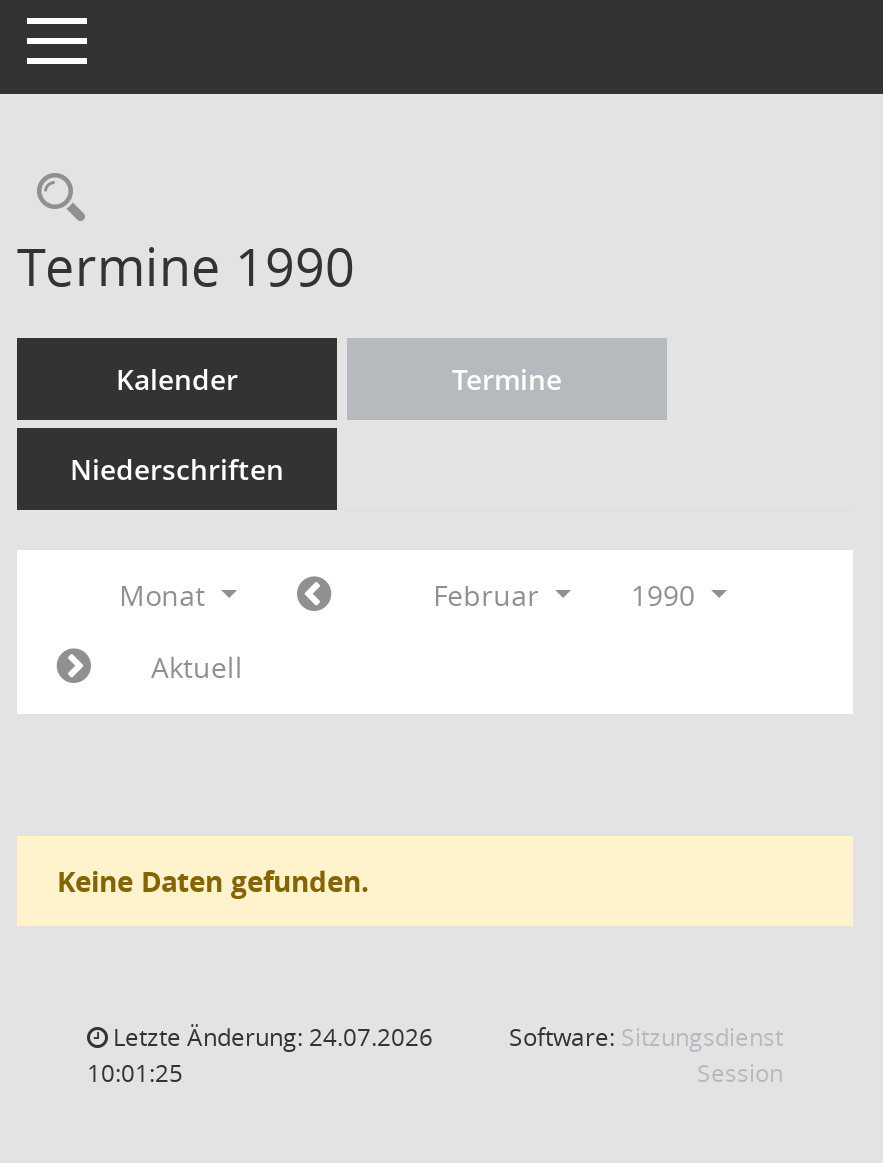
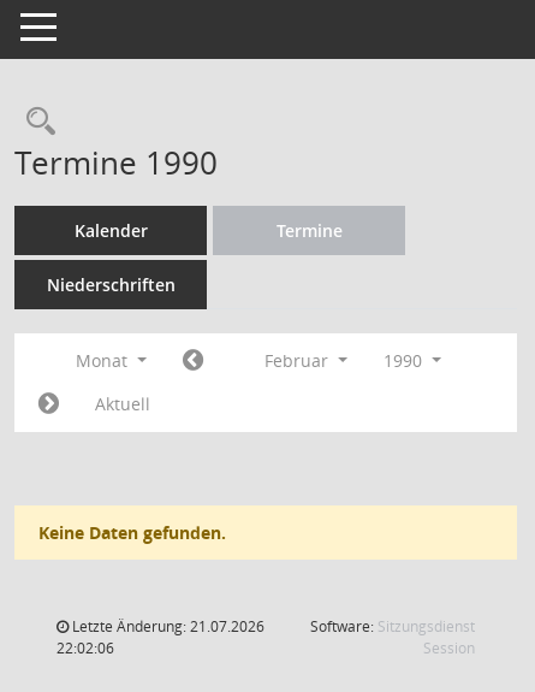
- Letzte Änderung: 24.07.2026
+ Letzte Änderung: 21.07.2026

- 10:01:25
+ 22:02:06
